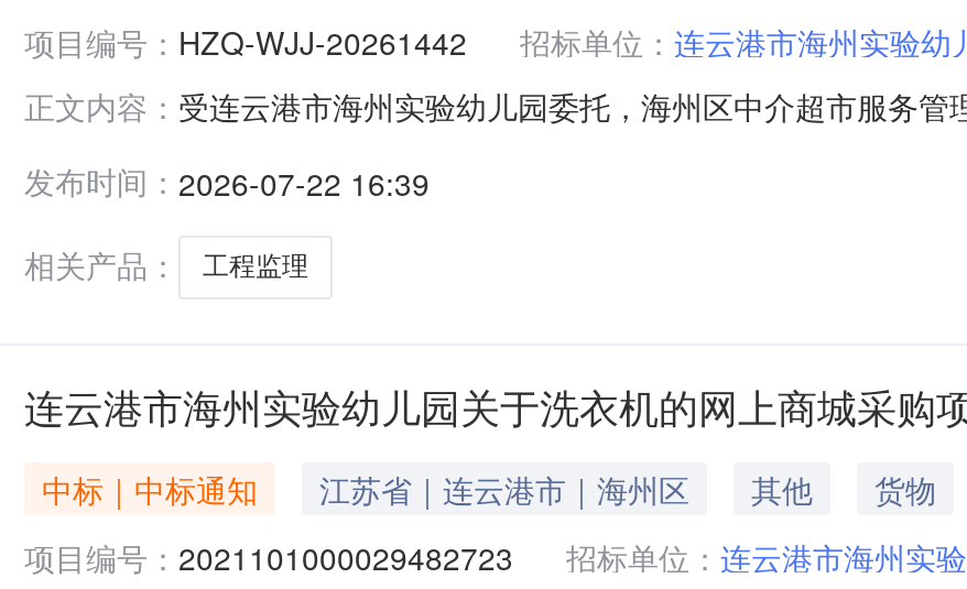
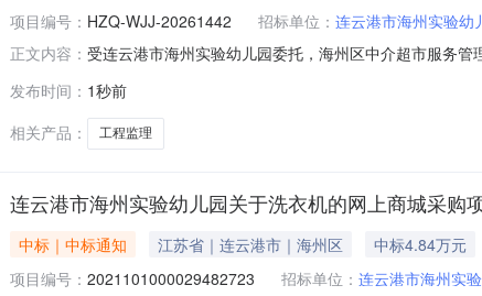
- 发布时间：2026-07-22 16:39
+ 发布时间：1秒前

- 其他
- 货物
+ 中标4.84万元
